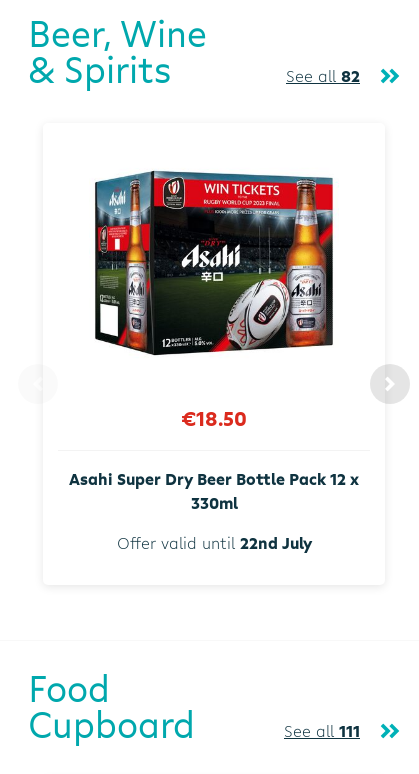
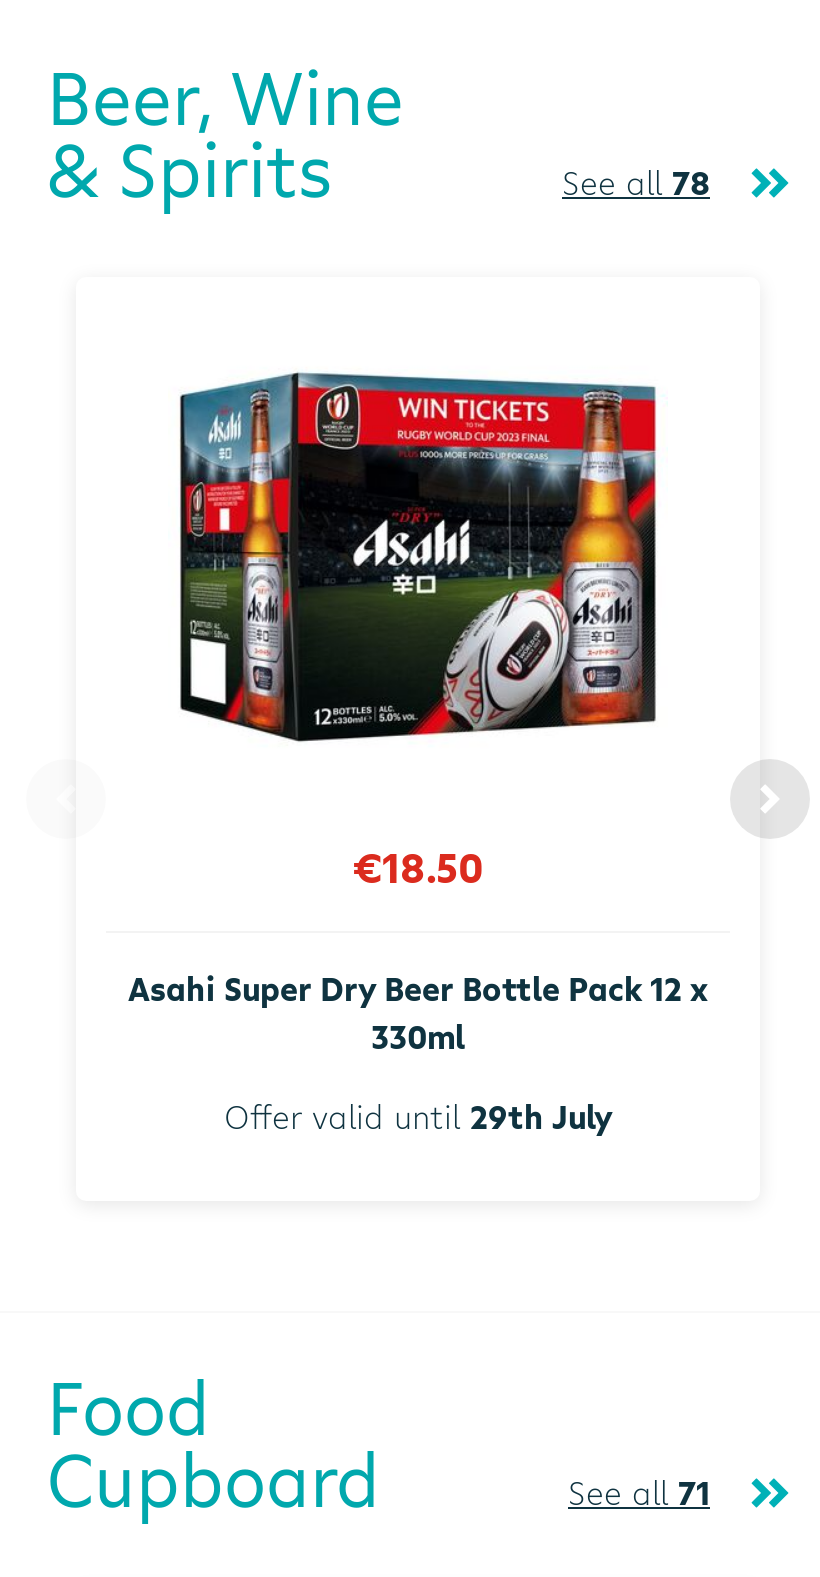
- See all 82
+ See all 78

- Offer valid until 22nd July
+ Offer valid until 29th July

- See all 111
+ See all 71
